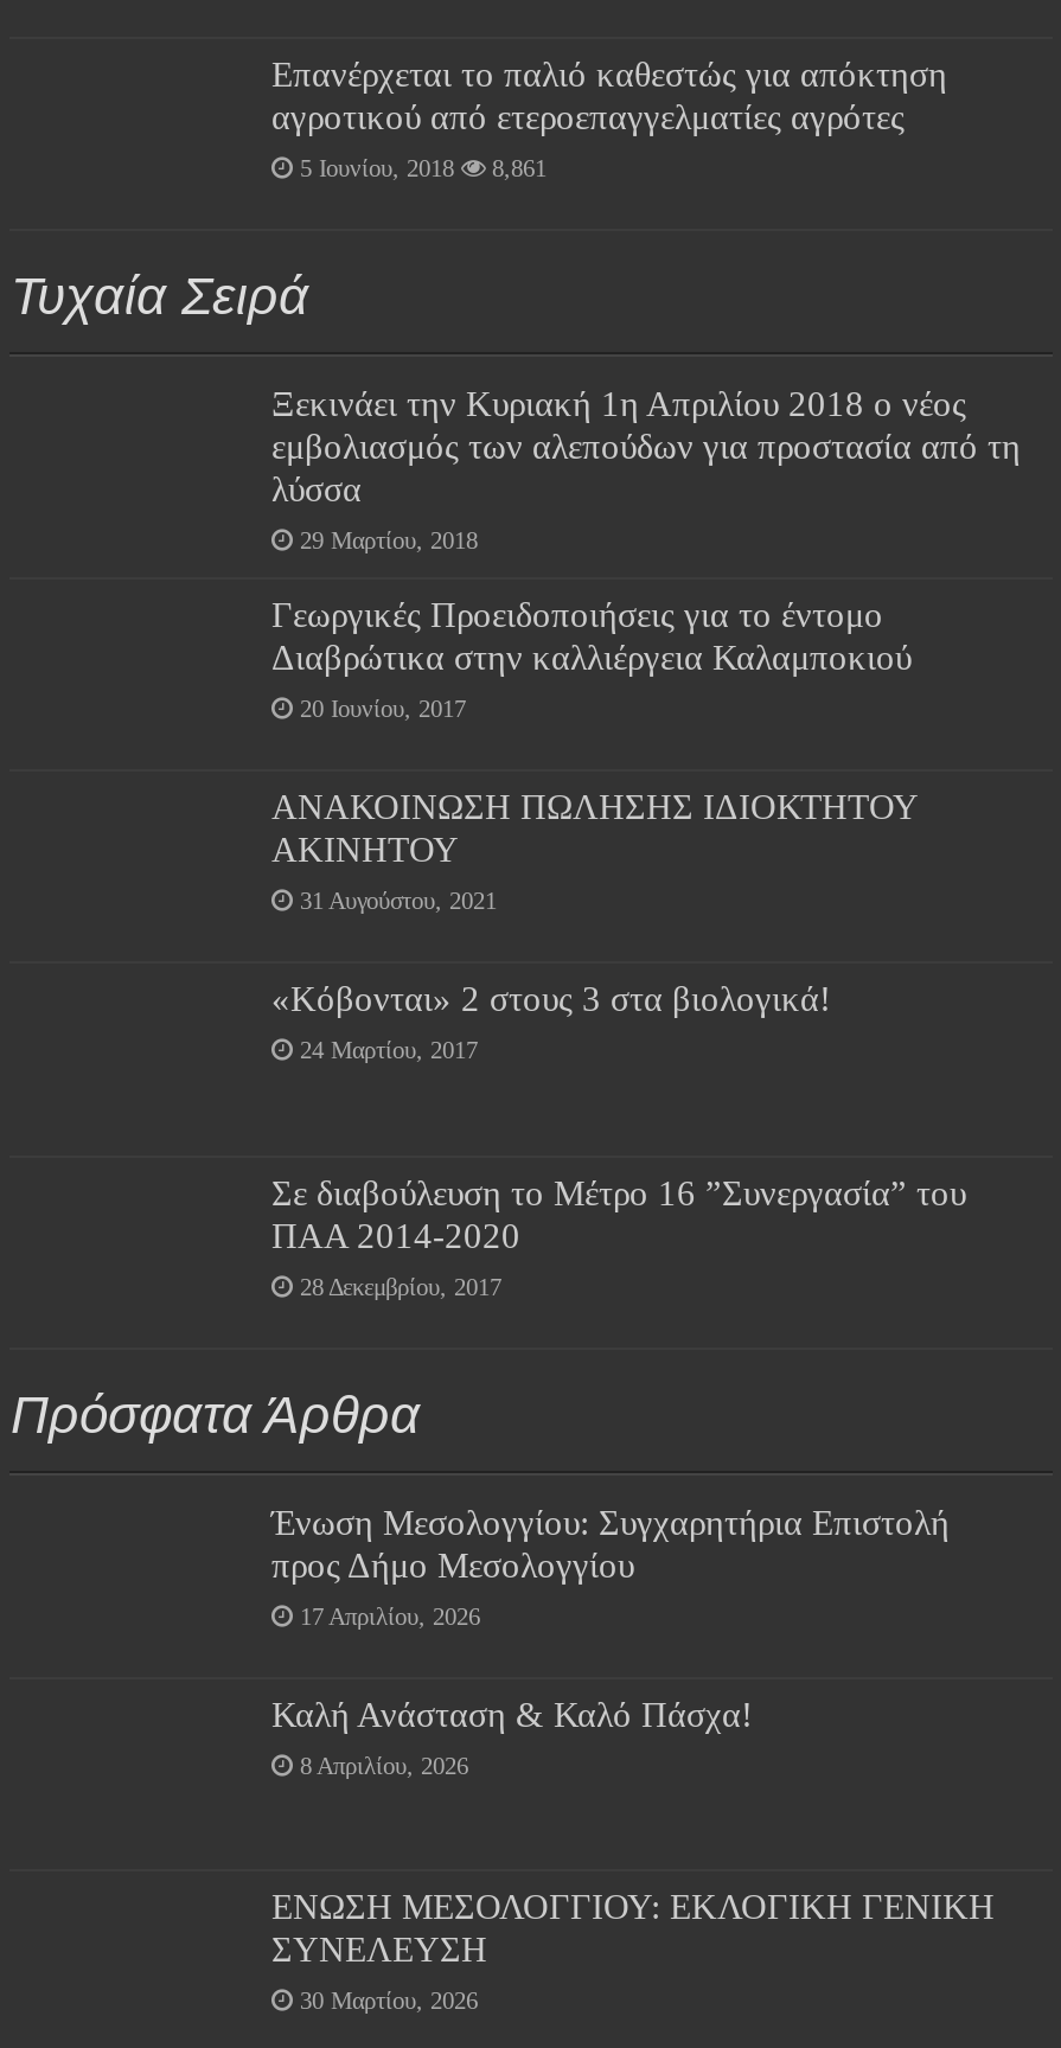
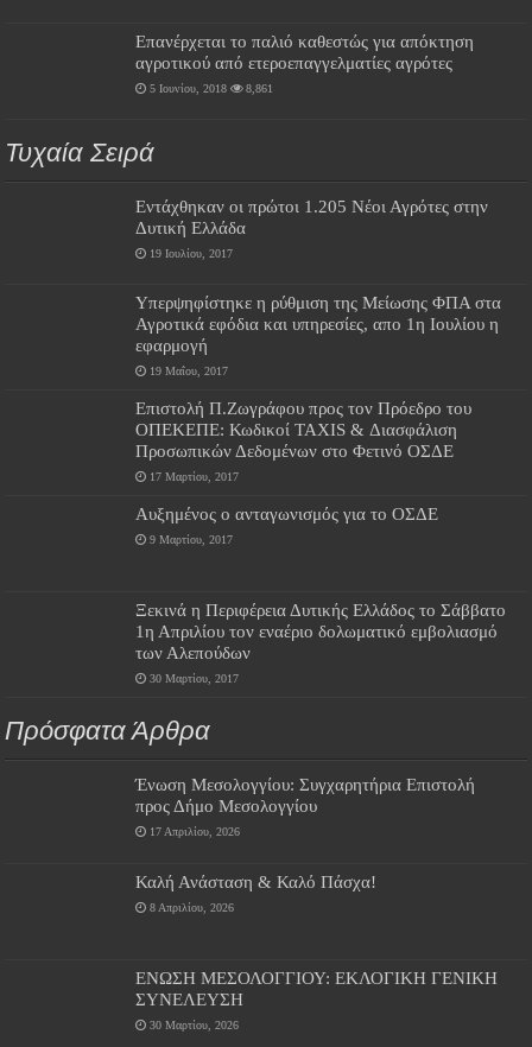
- Ξεκινάει την Κυριακή 1η Απριλίου 2018 ο νέος
- εμβολιασμός των αλεπούδων για προστασία από τη
- λύσσα
+ Εντάχθηκαν οι πρώτοι 1.205 Νέοι Αγρότες στην
+ Δυτική Ελλάδα

- 29 Μαρτίου, 2018
+ 19 Ιουλίου, 2017

- Γεωργικές Προειδοποιήσεις για το έντομο
- Διαβρώτικα στην καλλιέργεια Καλαμποκιού
+ Υπερψηφίστηκε η ρύθμιση της Μείωσης ΦΠΑ στα
+ Αγροτικά εφόδια και υπηρεσίες, απο 1η Ιουλίου η
+ εφαρμογή

- 20 Ιουνίου, 2017
+ 19 Μαΐου, 2017

- ΑΝΑΚΟΙΝΩΣΗ ΠΩΛΗΣΗΣ ΙΔΙΟΚΤΗΤΟΥ
- ΑΚΙΝΗΤΟΥ
+ Επιστολή Π.Ζωγράφου προς τον Πρόεδρο του
+ ΟΠΕΚΕΠΕ: Κωδικοί TAXIS & Διασφάλιση
+ Προσωπικών Δεδομένων στο Φετινό ΟΣΔΕ

- 31 Αυγούστου, 2021
+ 17 Μαρτίου, 2017

- «Κόβονται» 2 στους 3 στα βιολογικά!
+ Αυξημένος ο ανταγωνισμός για το ΟΣΔΕ

- 24 Μαρτίου, 2017
+ 9 Μαρτίου, 2017

- Σε διαβούλευση το Μέτρο 16 ”Συνεργασία” του
- ΠΑΑ 2014-2020
+ Ξεκινά η Περιφέρεια Δυτικής Ελλάδος το Σάββατο
+ 1η Απριλίου τον εναέριο δολωματικό εμβολιασμό
+ των Αλεπούδων

- 28 Δεκεμβρίου, 2017
+ 30 Μαρτίου, 2017
